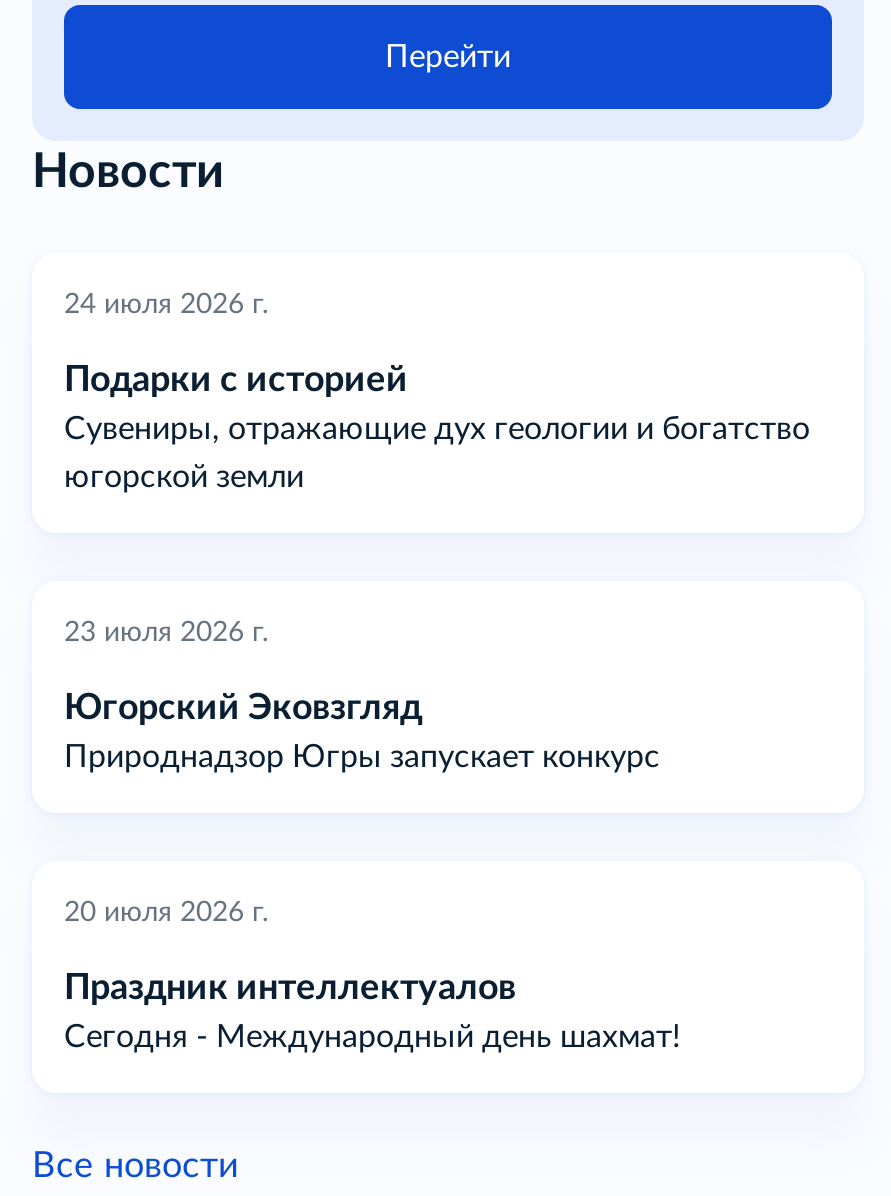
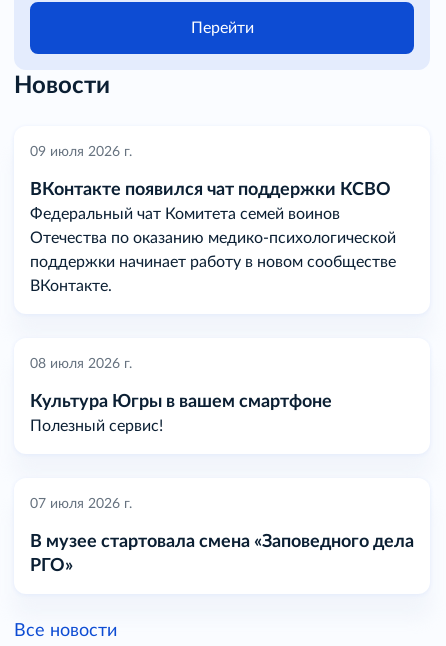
- 24 июля 2026 г.
- Подарки с историей
- Сувениры, отражающие дух геологии и богатство
- югорской земли
+ 09 июля 2026 г.
+ ВКонтакте появился чат поддержки КСВО
+ Федеральный чат Комитета семей воинов
+ Отечества по оказанию медико-психологической
+ поддержки начинает работу в новом сообществе
+ ВКонтакте.

- 23 июля 2026 г.
- Югорский Эковзгляд
- Природнадзор Югры запускает конкурс
+ 08 июля 2026 г.
+ Культура Югры в вашем смартфоне
+ Полезный сервис!

- 20 июля 2026 г.
- Праздник интеллектуалов
- Сегодня - Международный день шахмат!
+ 07 июля 2026 г.
+ В музее стартовала смена «Заповедного дела
+ РГО»
